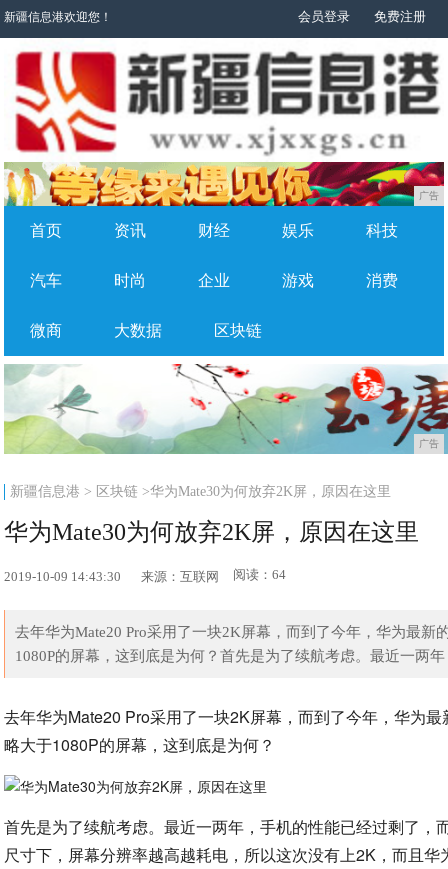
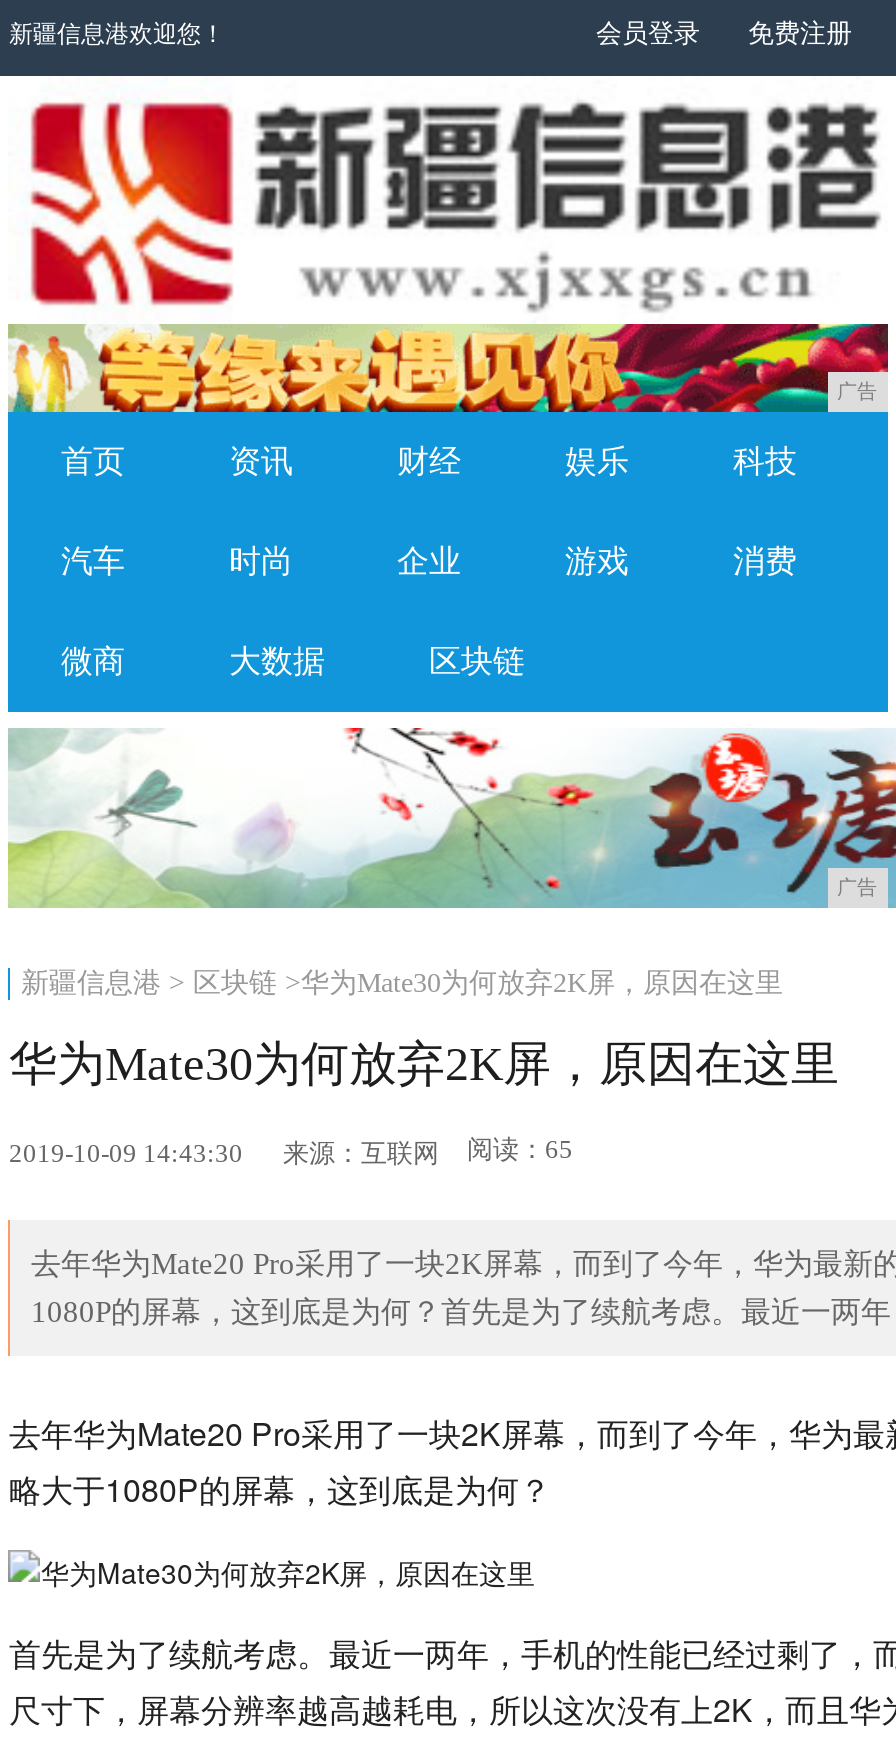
- 2019-10-09 14:43:30 来源：互联网 阅读：64
+ 2019-10-09 14:43:30 来源：互联网 阅读：65
